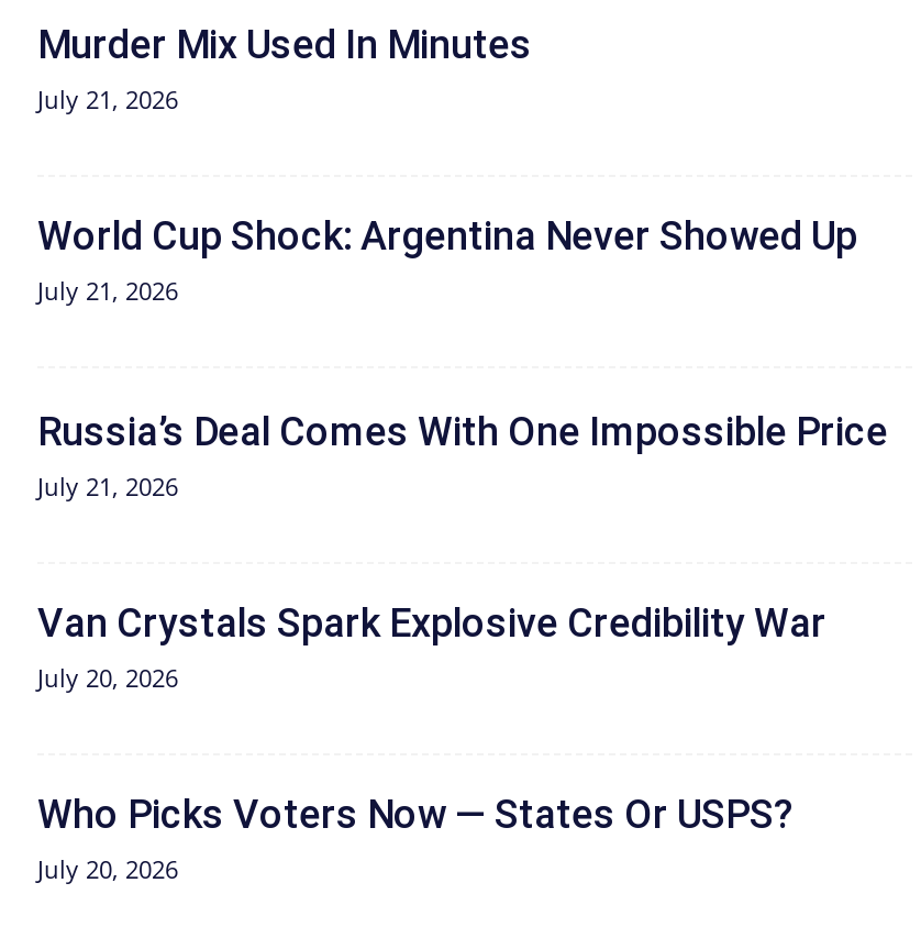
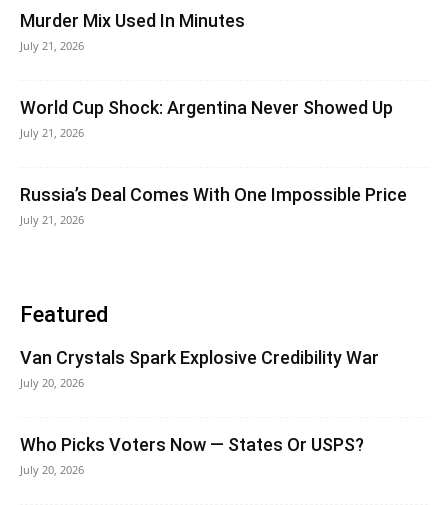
+ Featured
